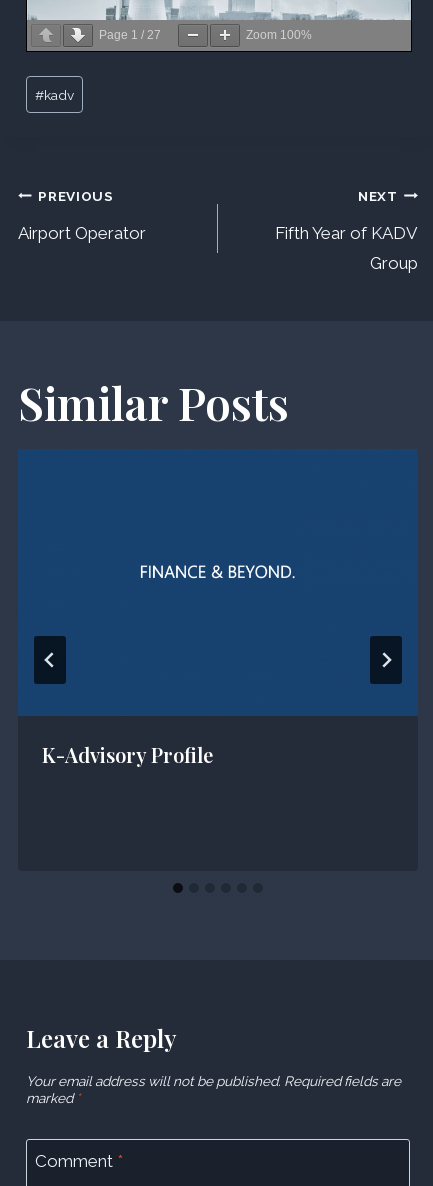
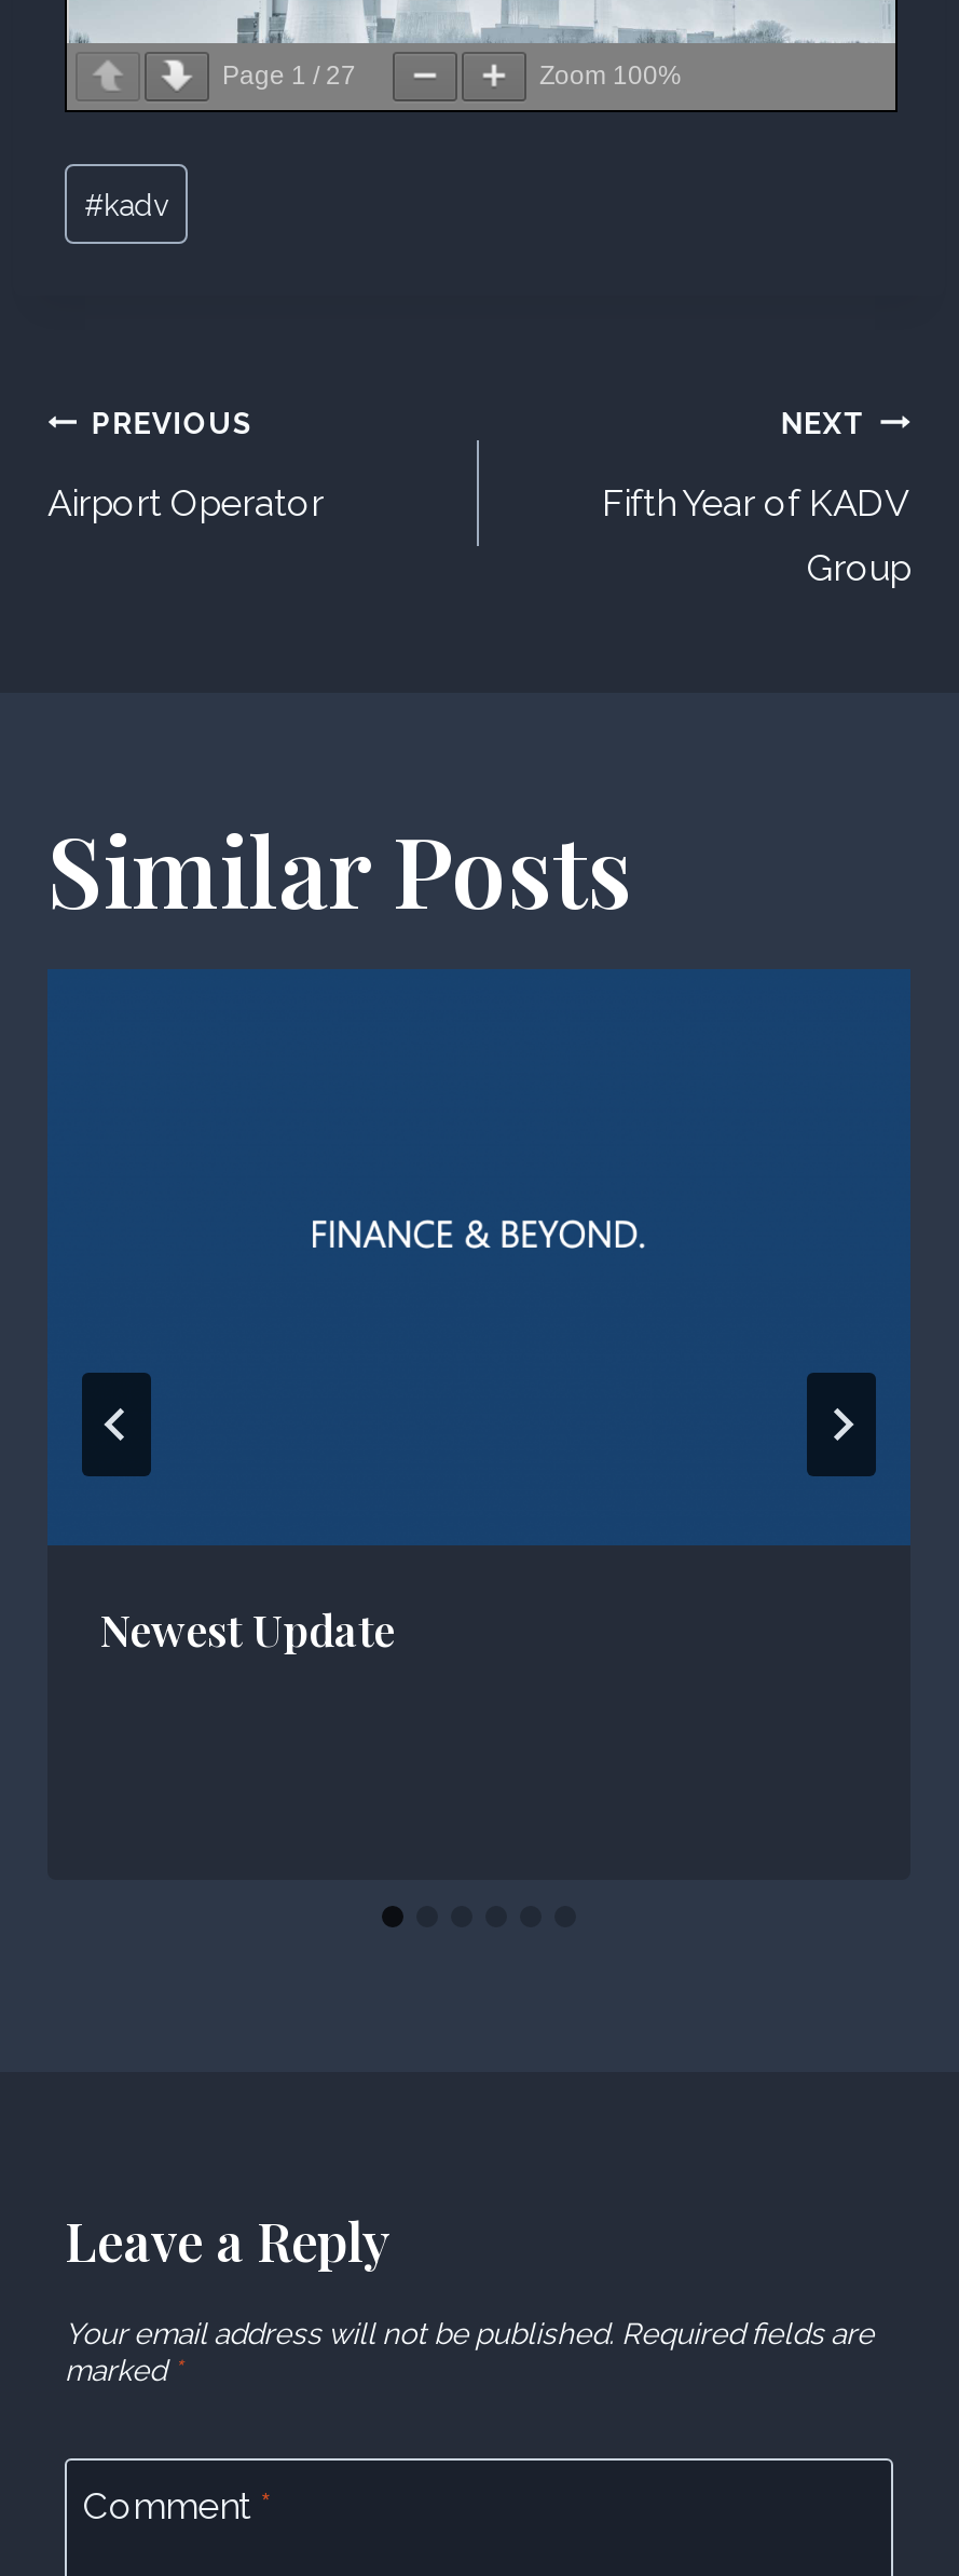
- K-Advisory Profile
+ Newest Update
